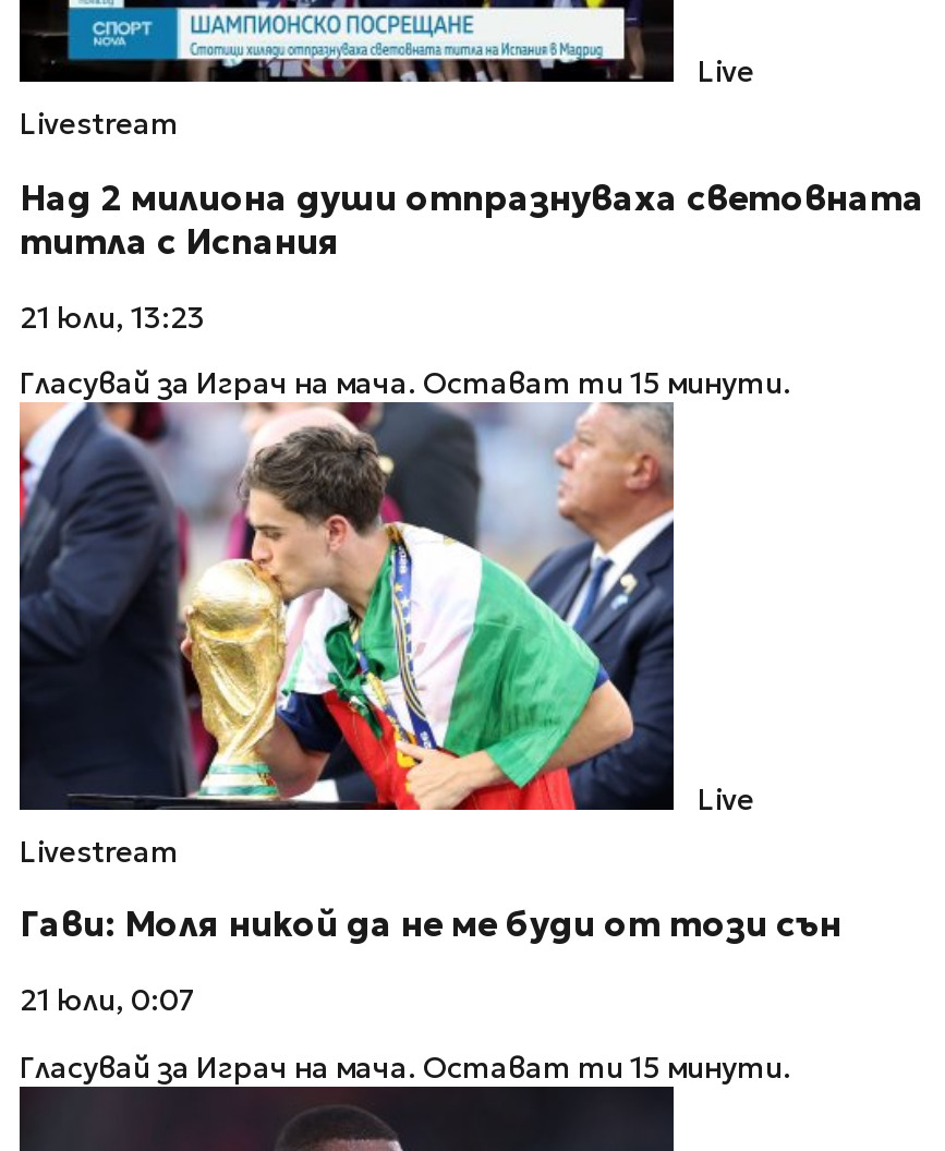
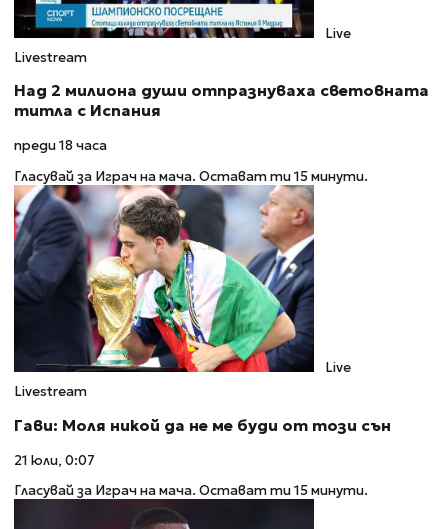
- 21 юли, 13:23
+ преди 18 часа
